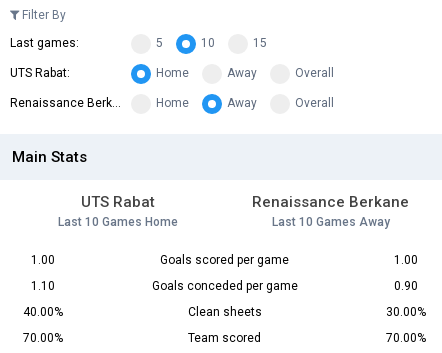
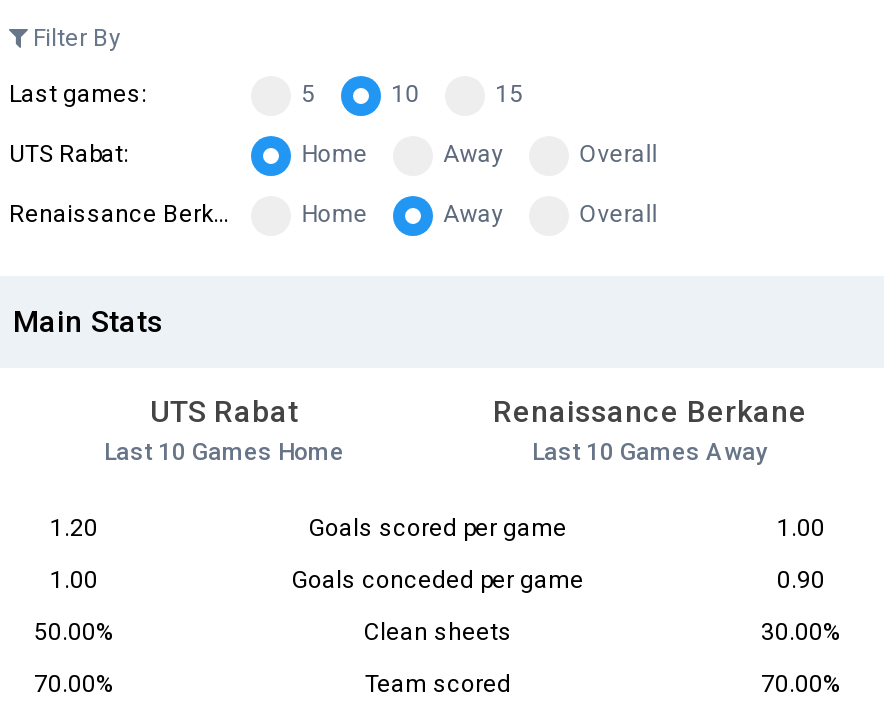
- 1.00
+ 1.20

- 1.10
+ 1.00

- 40.00%
+ 50.00%
